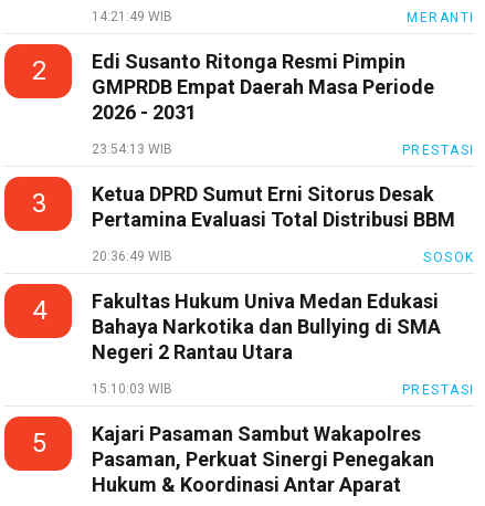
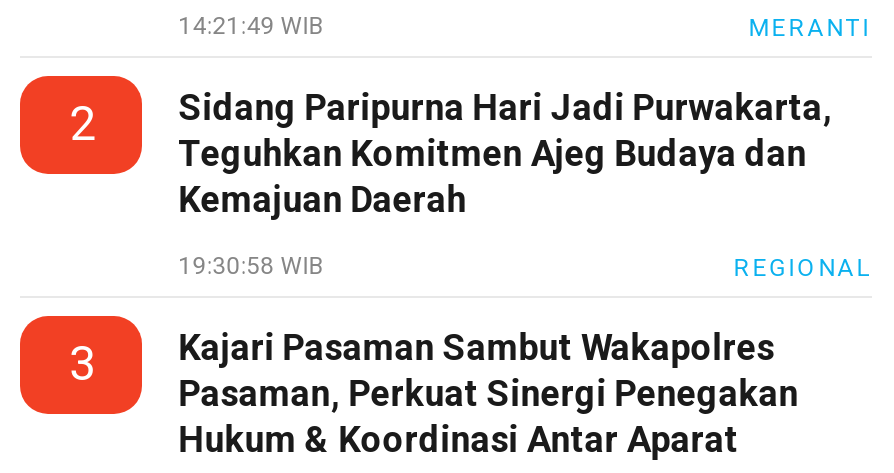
- Edi Susanto Ritonga Resmi Pimpin
- GMPRDB Empat Daerah Masa Periode
- 2026 - 2031
+ Sidang Paripurna Hari Jadi Purwakarta,
+ Teguhkan Komitmen Ajeg Budaya dan
+ Kemajuan Daerah

- 23:54:13 WIB
- PRESTASI
+ 19:30:58 WIB
+ REGIONAL

- Ketua DPRD Sumut Erni Sitorus Desak
- Pertamina Evaluasi Total Distribusi BBM
- 20:36:49 WIB
- SOSOK
- 4
- Fakultas Hukum Univa Medan Edukasi
- Bahaya Narkotika dan Bullying di SMA
- Negeri 2 Rantau Utara
- 15:10:03 WIB
- PRESTASI
- 5
